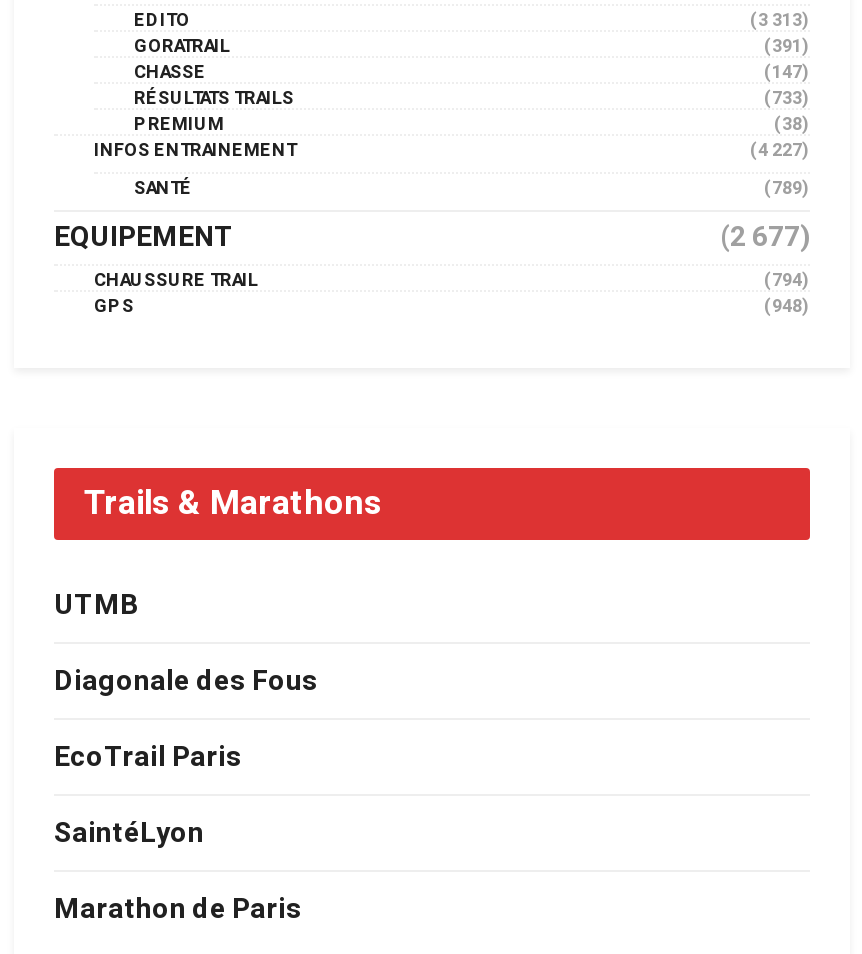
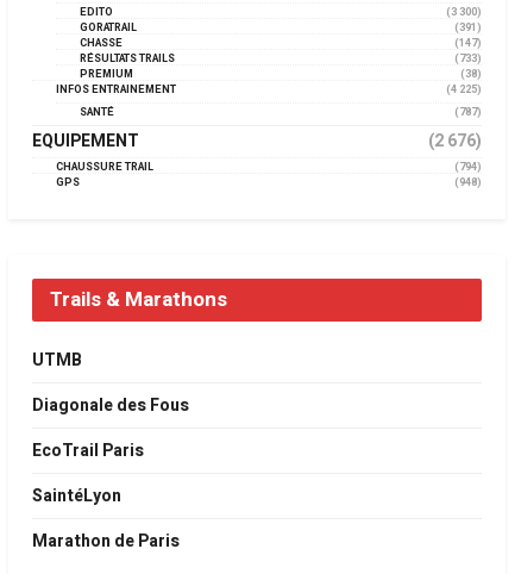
- (3 313)
+ (3 300)

- (4 227)
+ (4 225)

- (789)
+ (787)

- (2 677)
+ (2 676)
